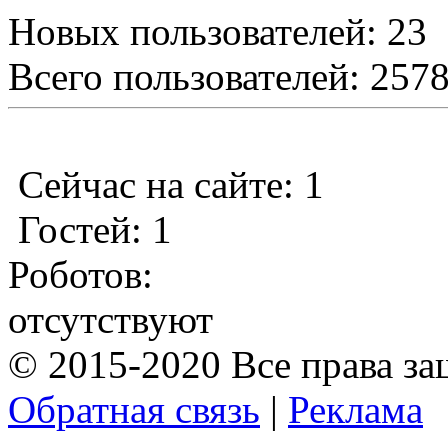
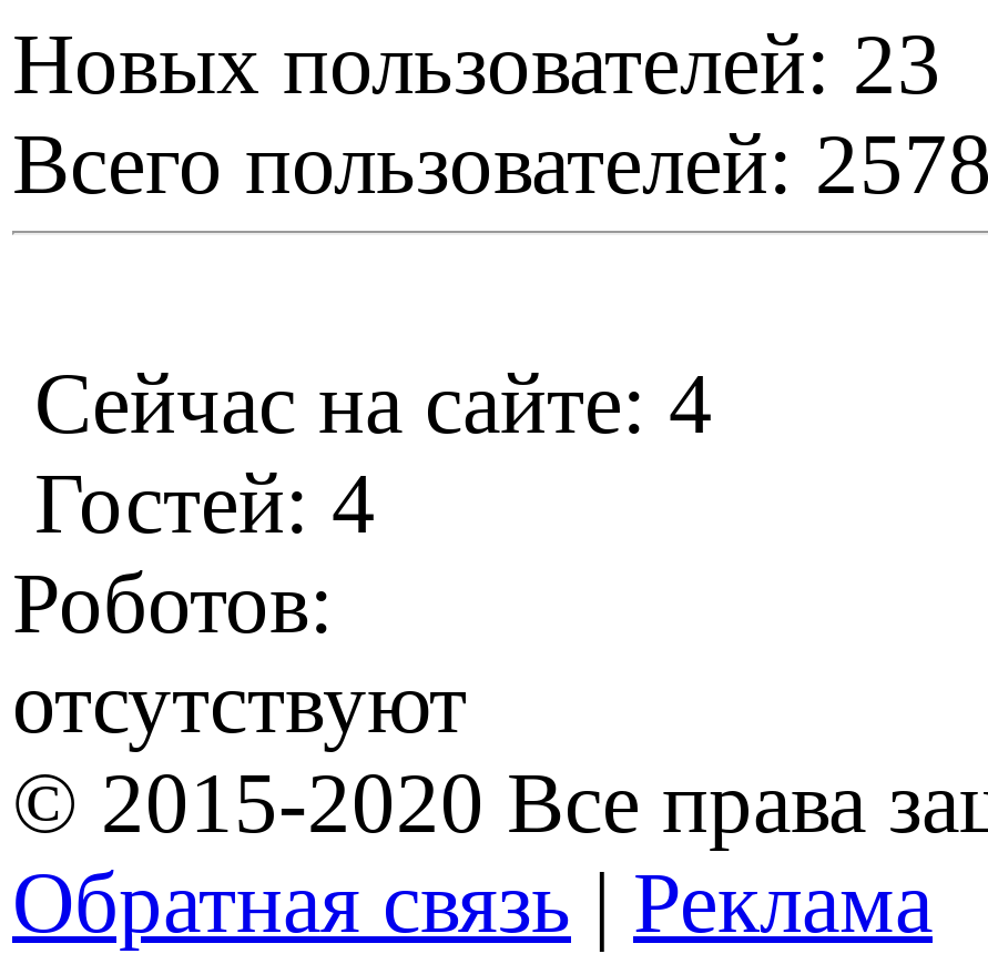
- Сейчас на сайте: 1
+ Сейчас на сайте: 4

- Гостей: 1
+ Гостей: 4
